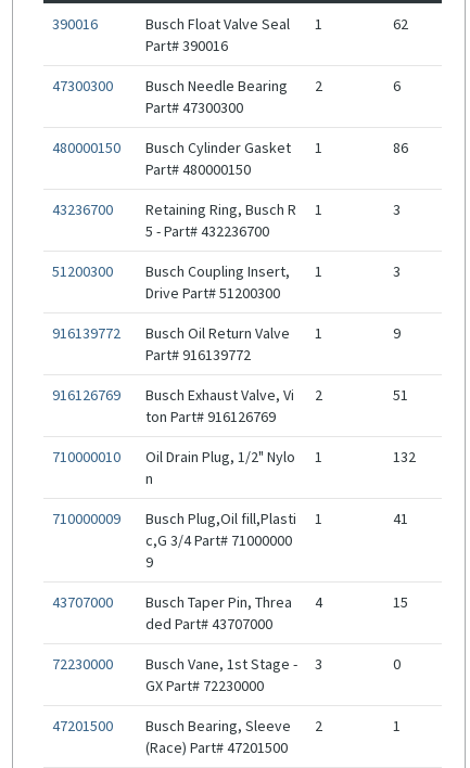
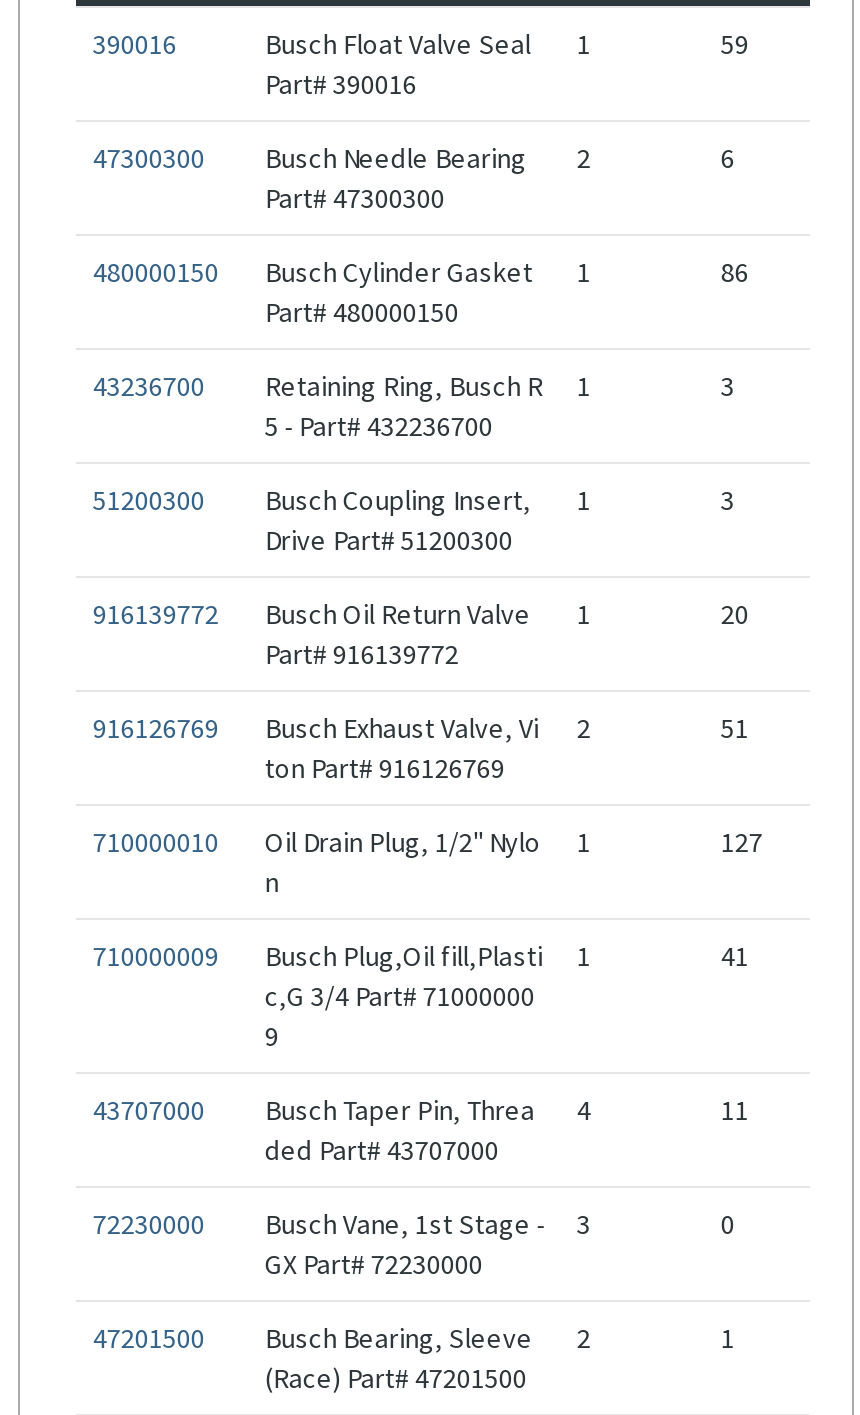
- 62
+ 59

- 9
+ 20

- 132
+ 127

- 15
+ 11
